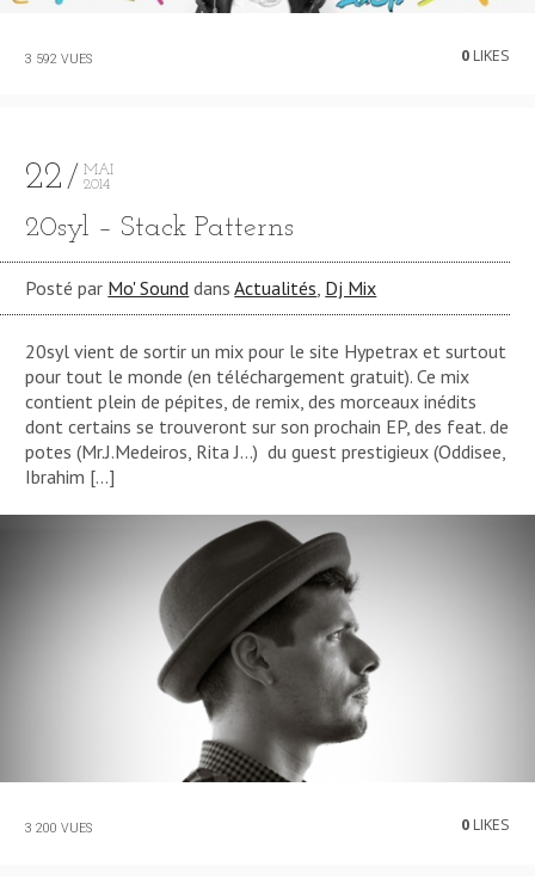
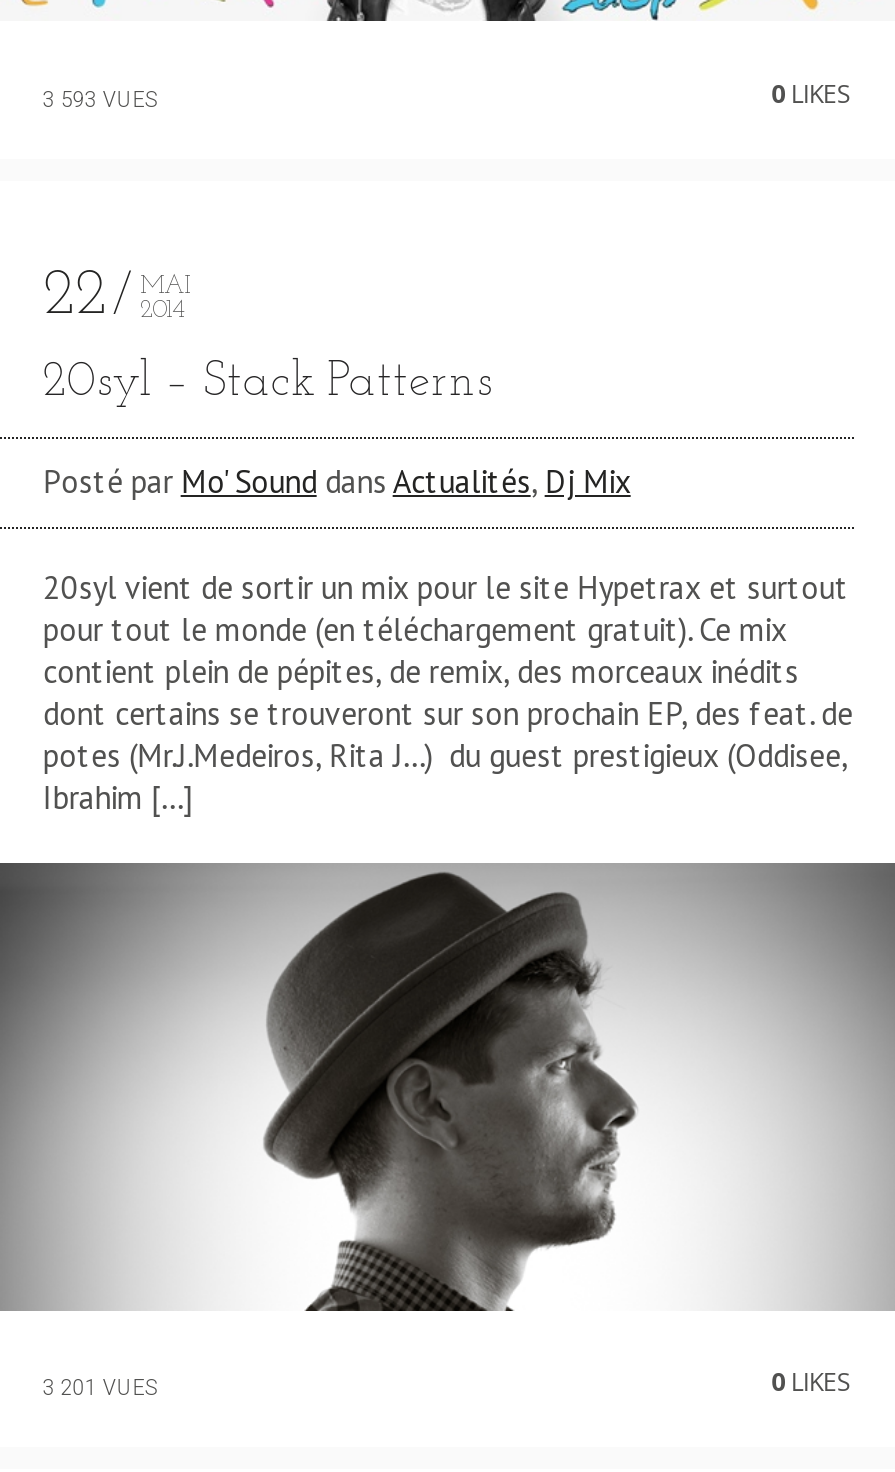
- 3 592 VUES
+ 3 593 VUES

- 3 200 VUES
+ 3 201 VUES
